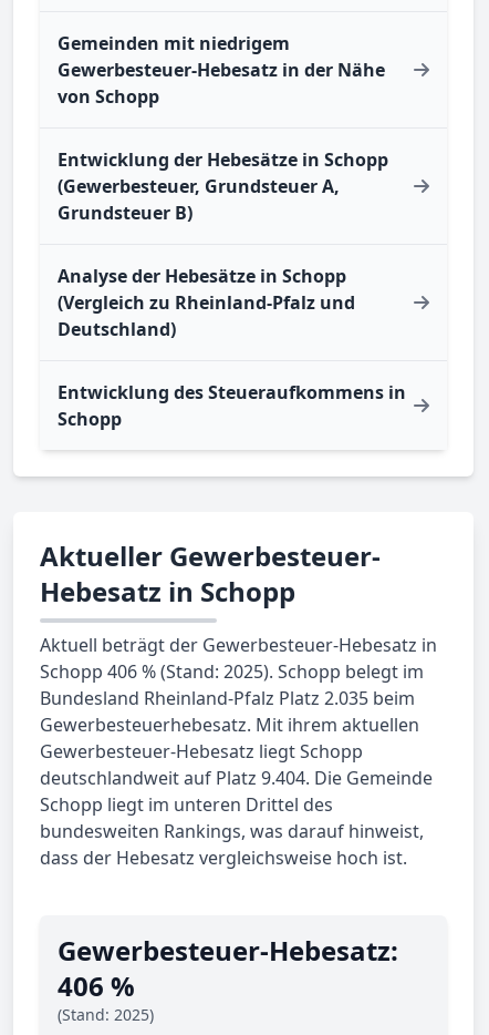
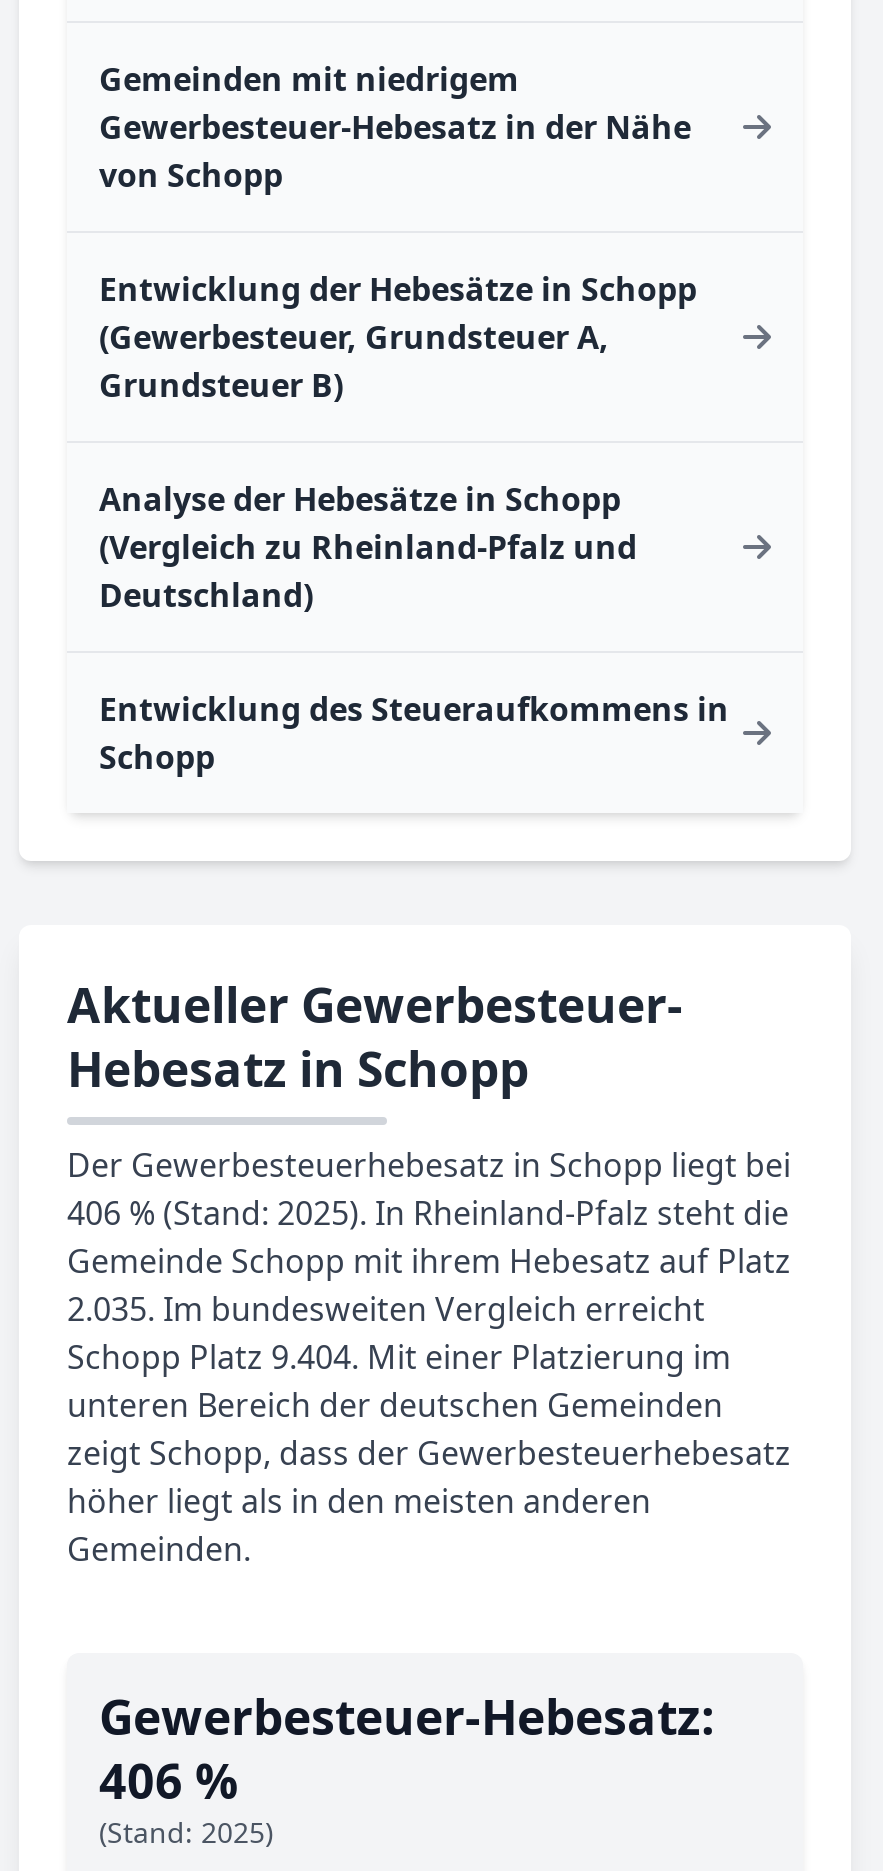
- Aktuell beträgt der Gewerbesteuer-Hebesatz in
- Schopp 406 % (Stand: 2025). Schopp belegt im
- Bundesland Rheinland-Pfalz Platz 2.035 beim
- Gewerbesteuerhebesatz. Mit ihrem aktuellen
- Gewerbesteuer-Hebesatz liegt Schopp
- deutschlandweit auf Platz 9.404. Die Gemeinde
- Schopp liegt im unteren Drittel des
- bundesweiten Rankings, was darauf hinweist,
- dass der Hebesatz vergleichsweise hoch ist.
+ Der Gewerbesteuerhebesatz in Schopp liegt bei
+ 406 % (Stand: 2025). In Rheinland-Pfalz steht die
+ Gemeinde Schopp mit ihrem Hebesatz auf Platz
+ 2.035. Im bundesweiten Vergleich erreicht
+ Schopp Platz 9.404. Mit einer Platzierung im
+ unteren Bereich der deutschen Gemeinden
+ zeigt Schopp, dass der Gewerbesteuerhebesatz
+ höher liegt als in den meisten anderen
+ Gemeinden.
